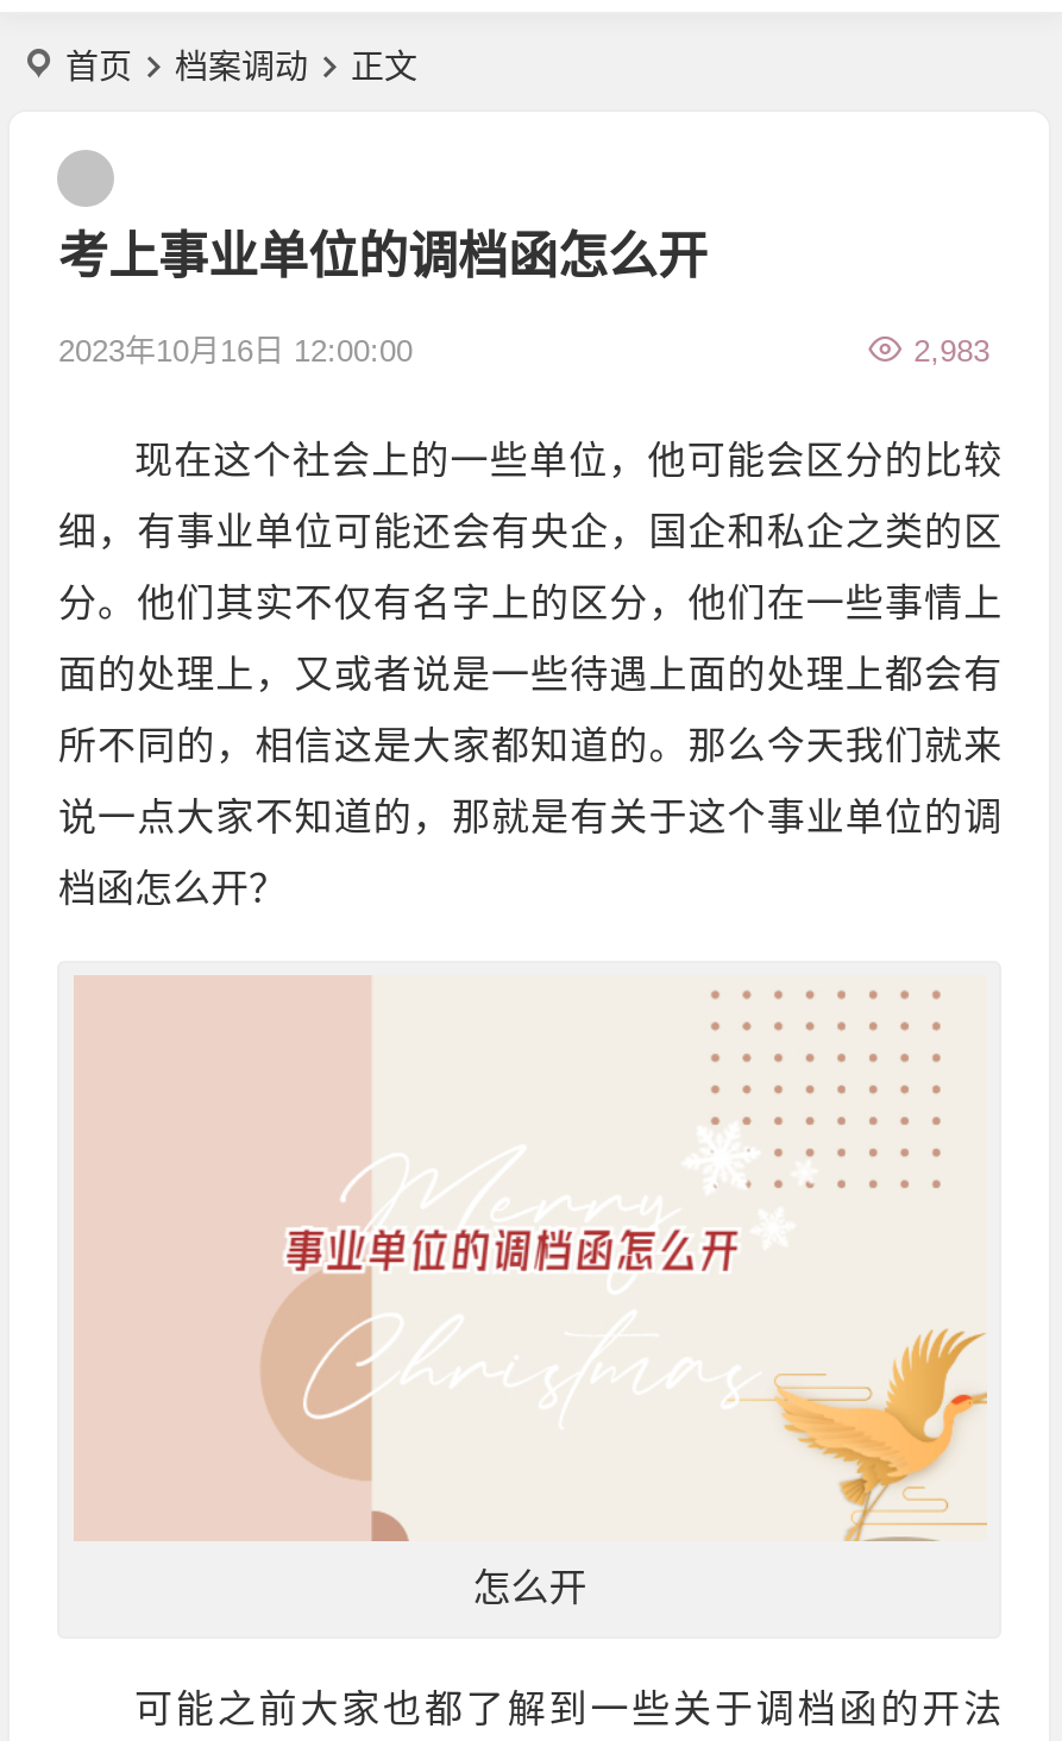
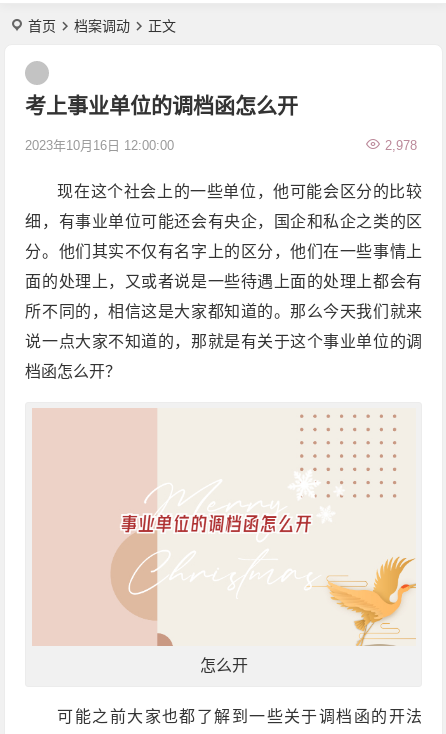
- 2,983
+ 2,978
